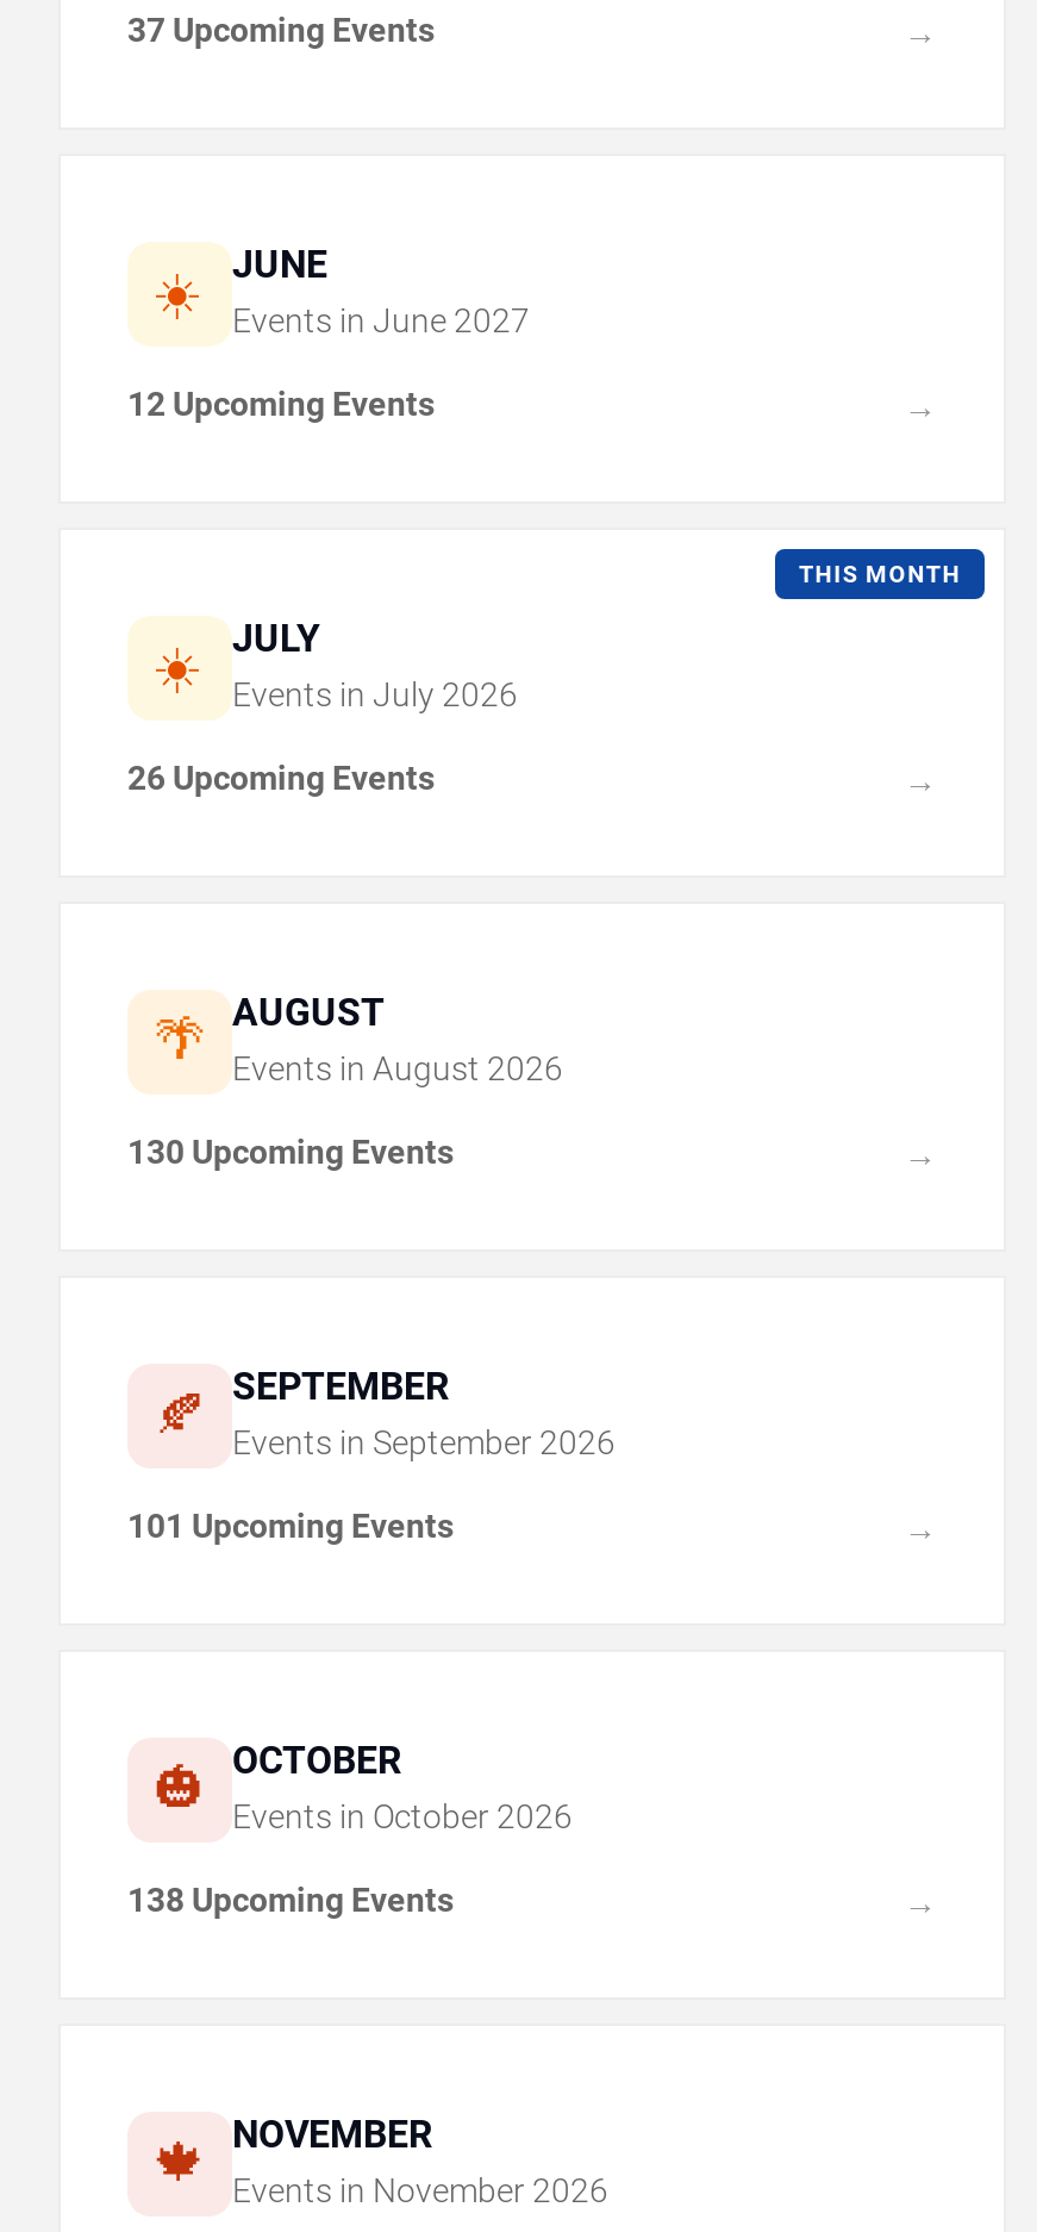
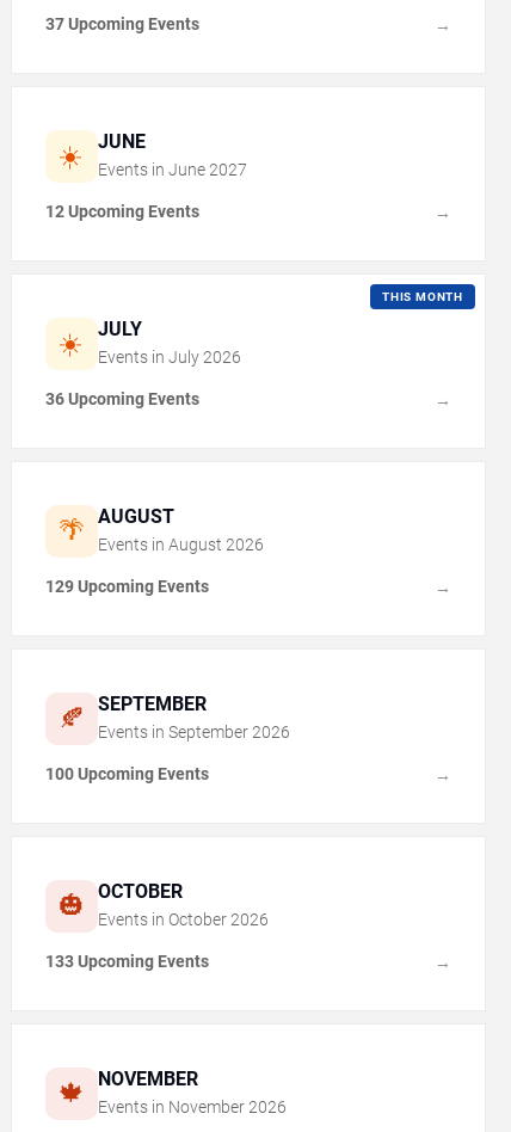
- 26 Upcoming Events
+ 36 Upcoming Events

- 130 Upcoming Events
+ 129 Upcoming Events

- 101 Upcoming Events
+ 100 Upcoming Events

- 138 Upcoming Events
+ 133 Upcoming Events
